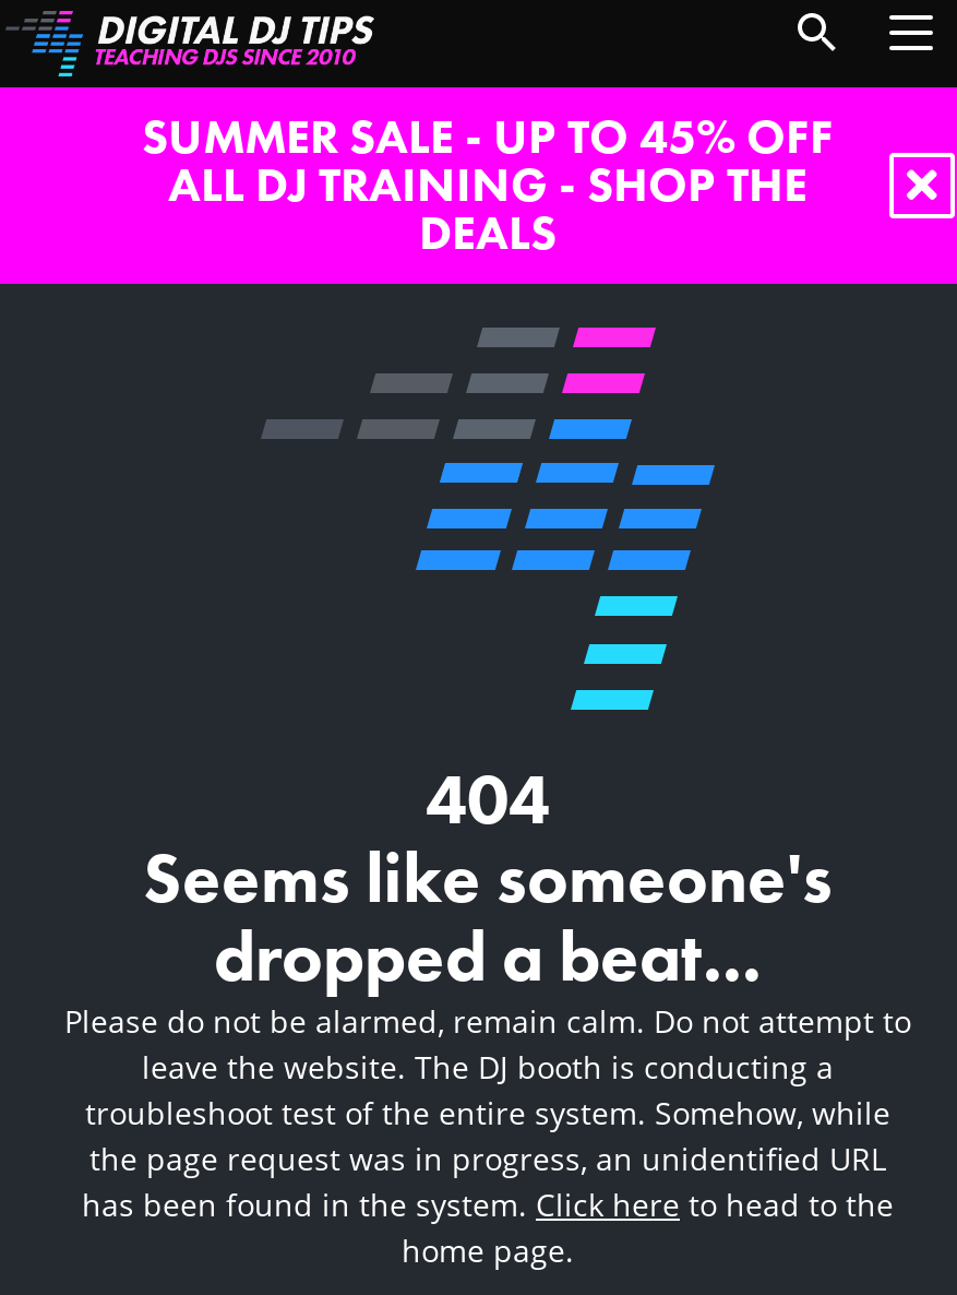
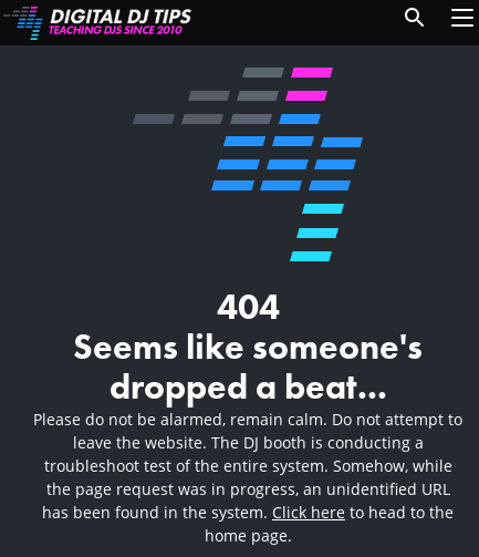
- SUMMER SALE - UP TO 45% OFF
- ALL DJ TRAINING - SHOP THE
- DEALS
